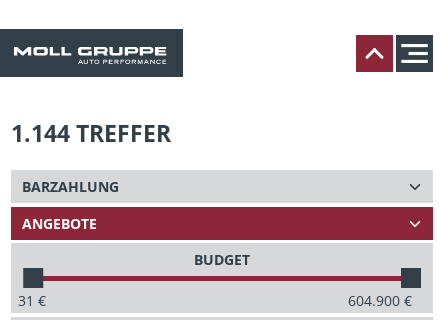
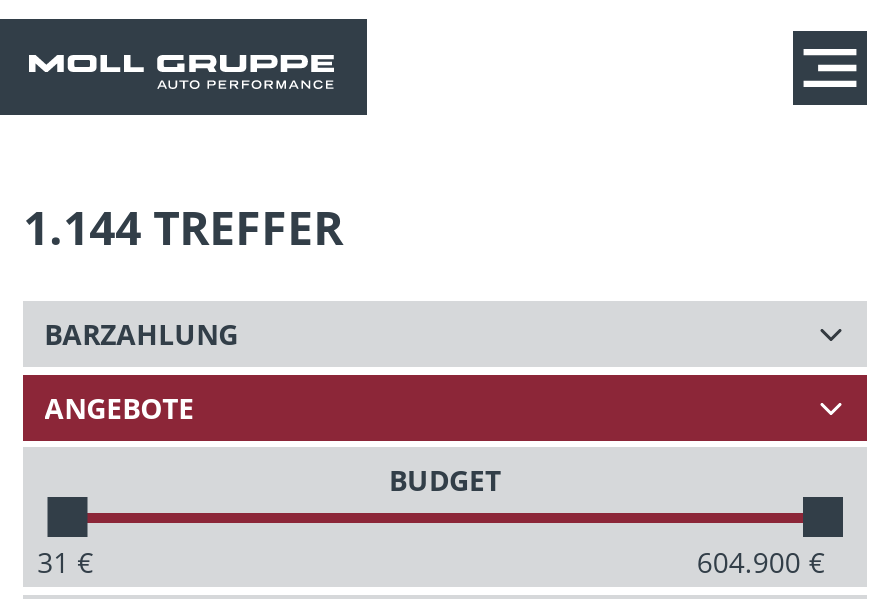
- [image]
